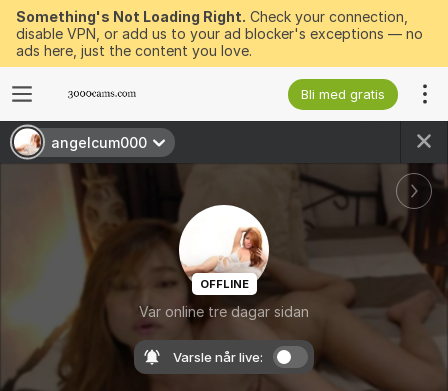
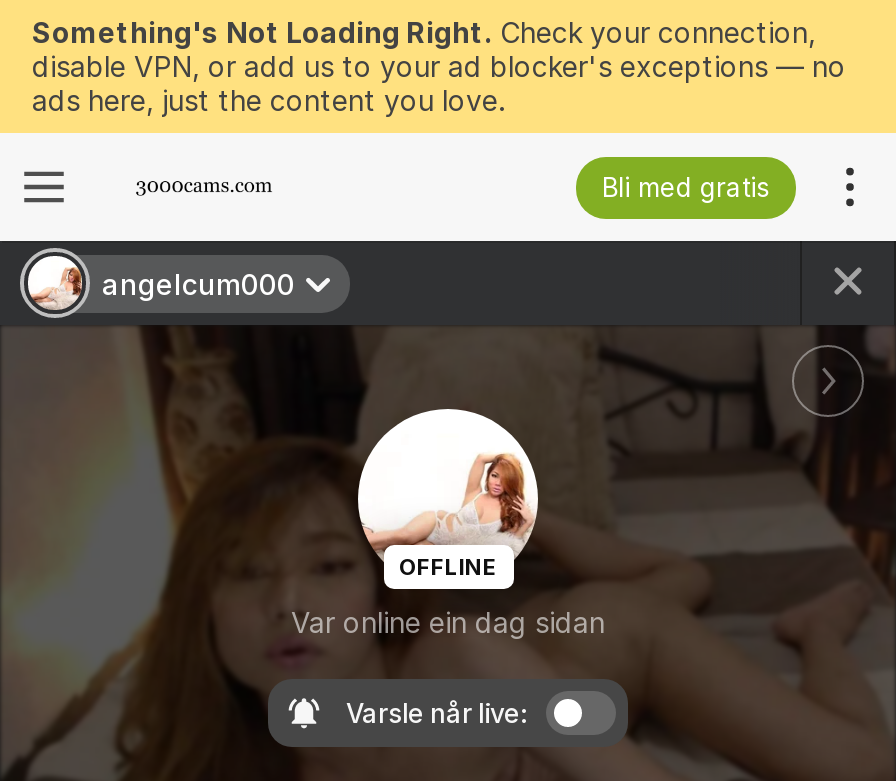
- Var online tre dagar sidan
+ Var online ein dag sidan
